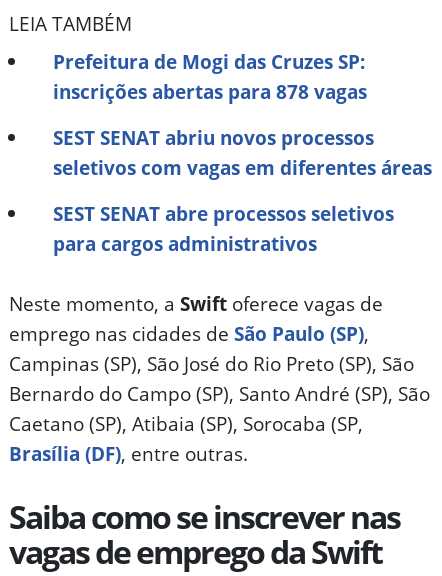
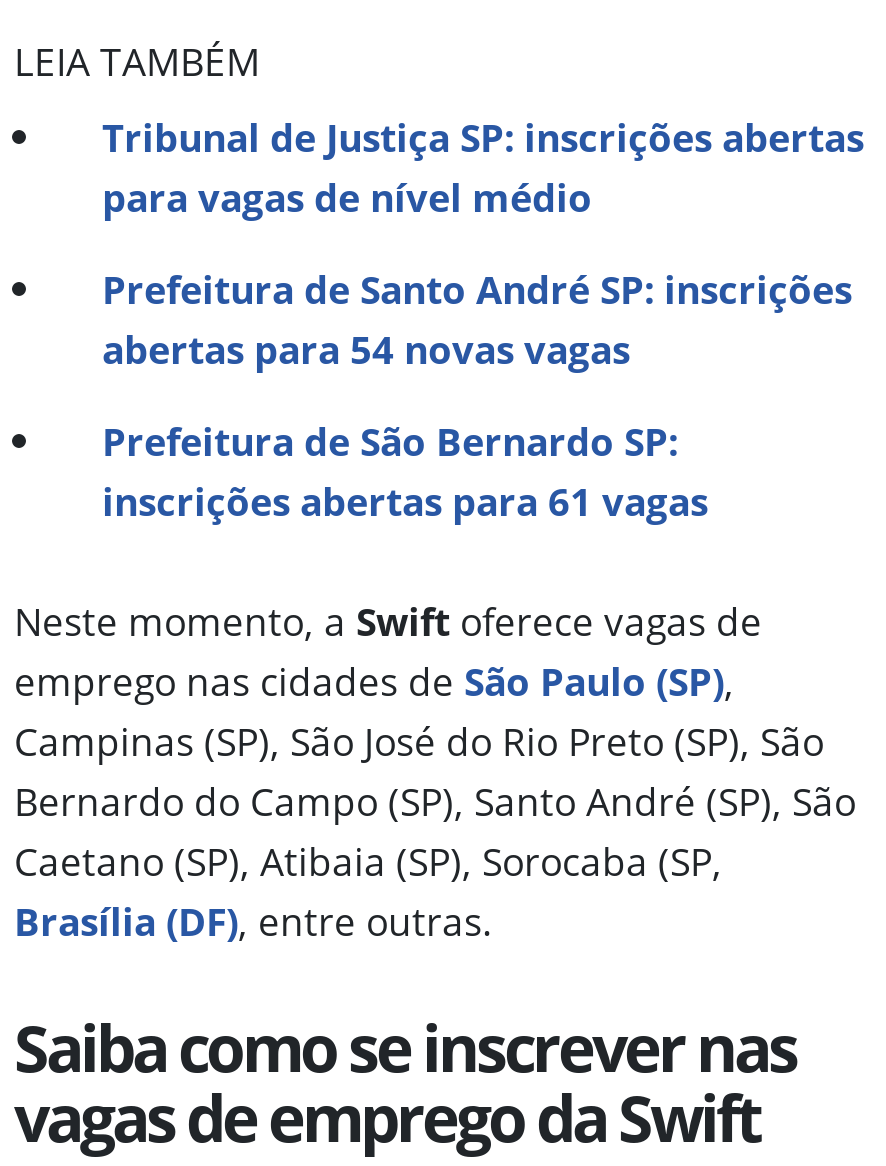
- Prefeitura de Mogi das Cruzes SP:
- inscrições abertas para 878 vagas
+ Tribunal de Justiça SP: inscrições abertas
+ para vagas de nível médio

- SEST SENAT abriu novos processos
- seletivos com vagas em diferentes áreas
+ Prefeitura de Santo André SP: inscrições
+ abertas para 54 novas vagas

- SEST SENAT abre processos seletivos
- para cargos administrativos
+ Prefeitura de São Bernardo SP:
+ inscrições abertas para 61 vagas
